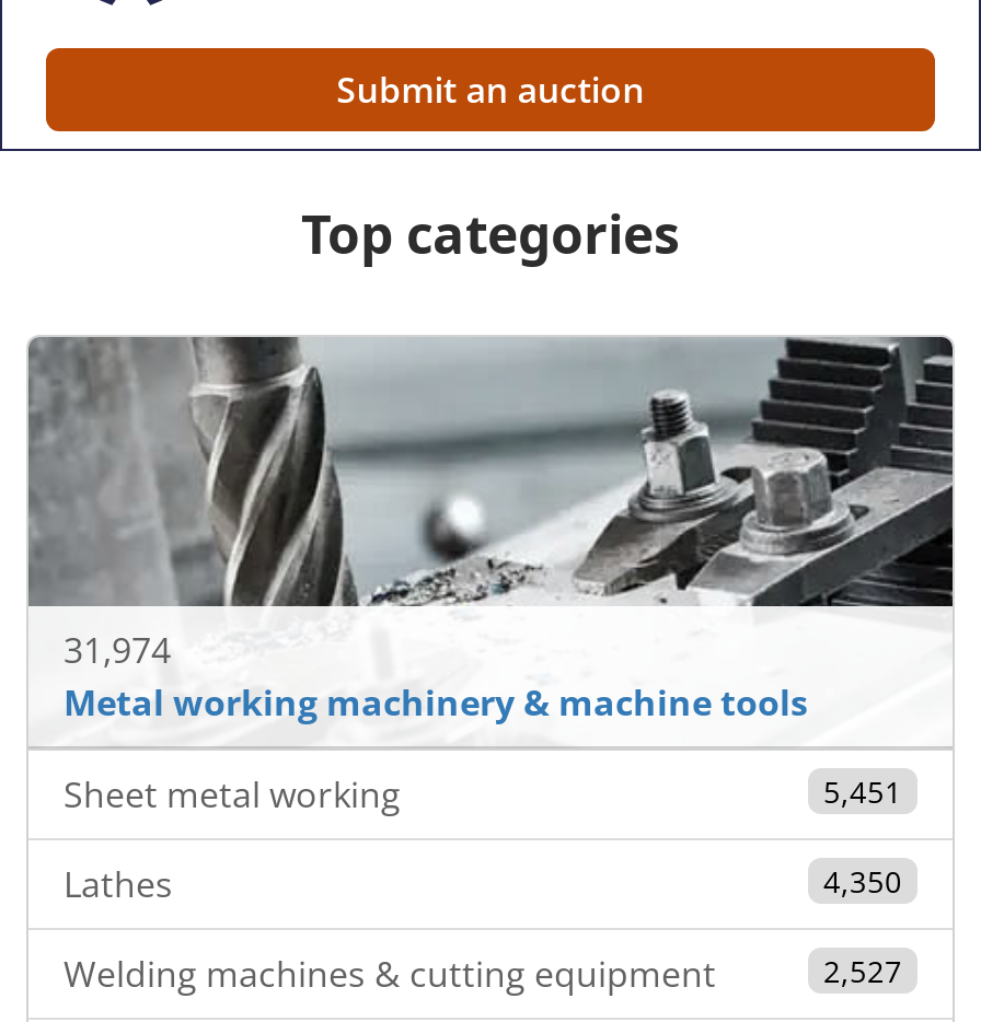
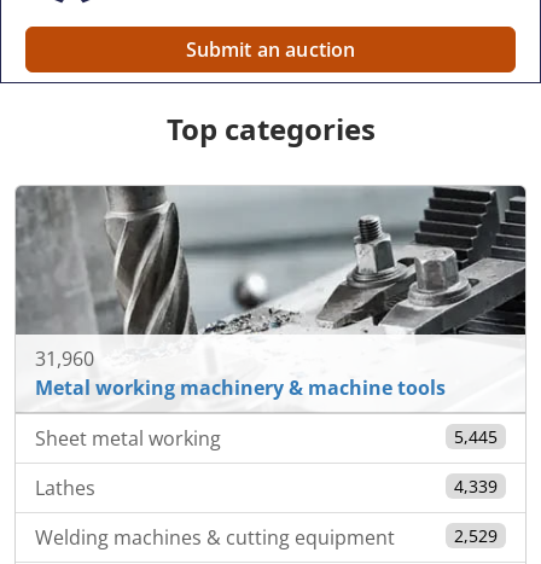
- 31,974
+ 31,960

- 5,451
+ 5,445

- 4,350
+ 4,339

- 2,527
+ 2,529
